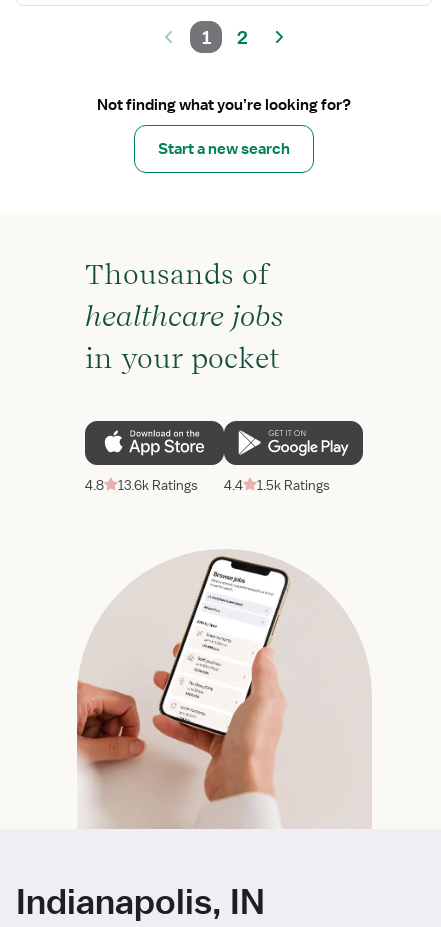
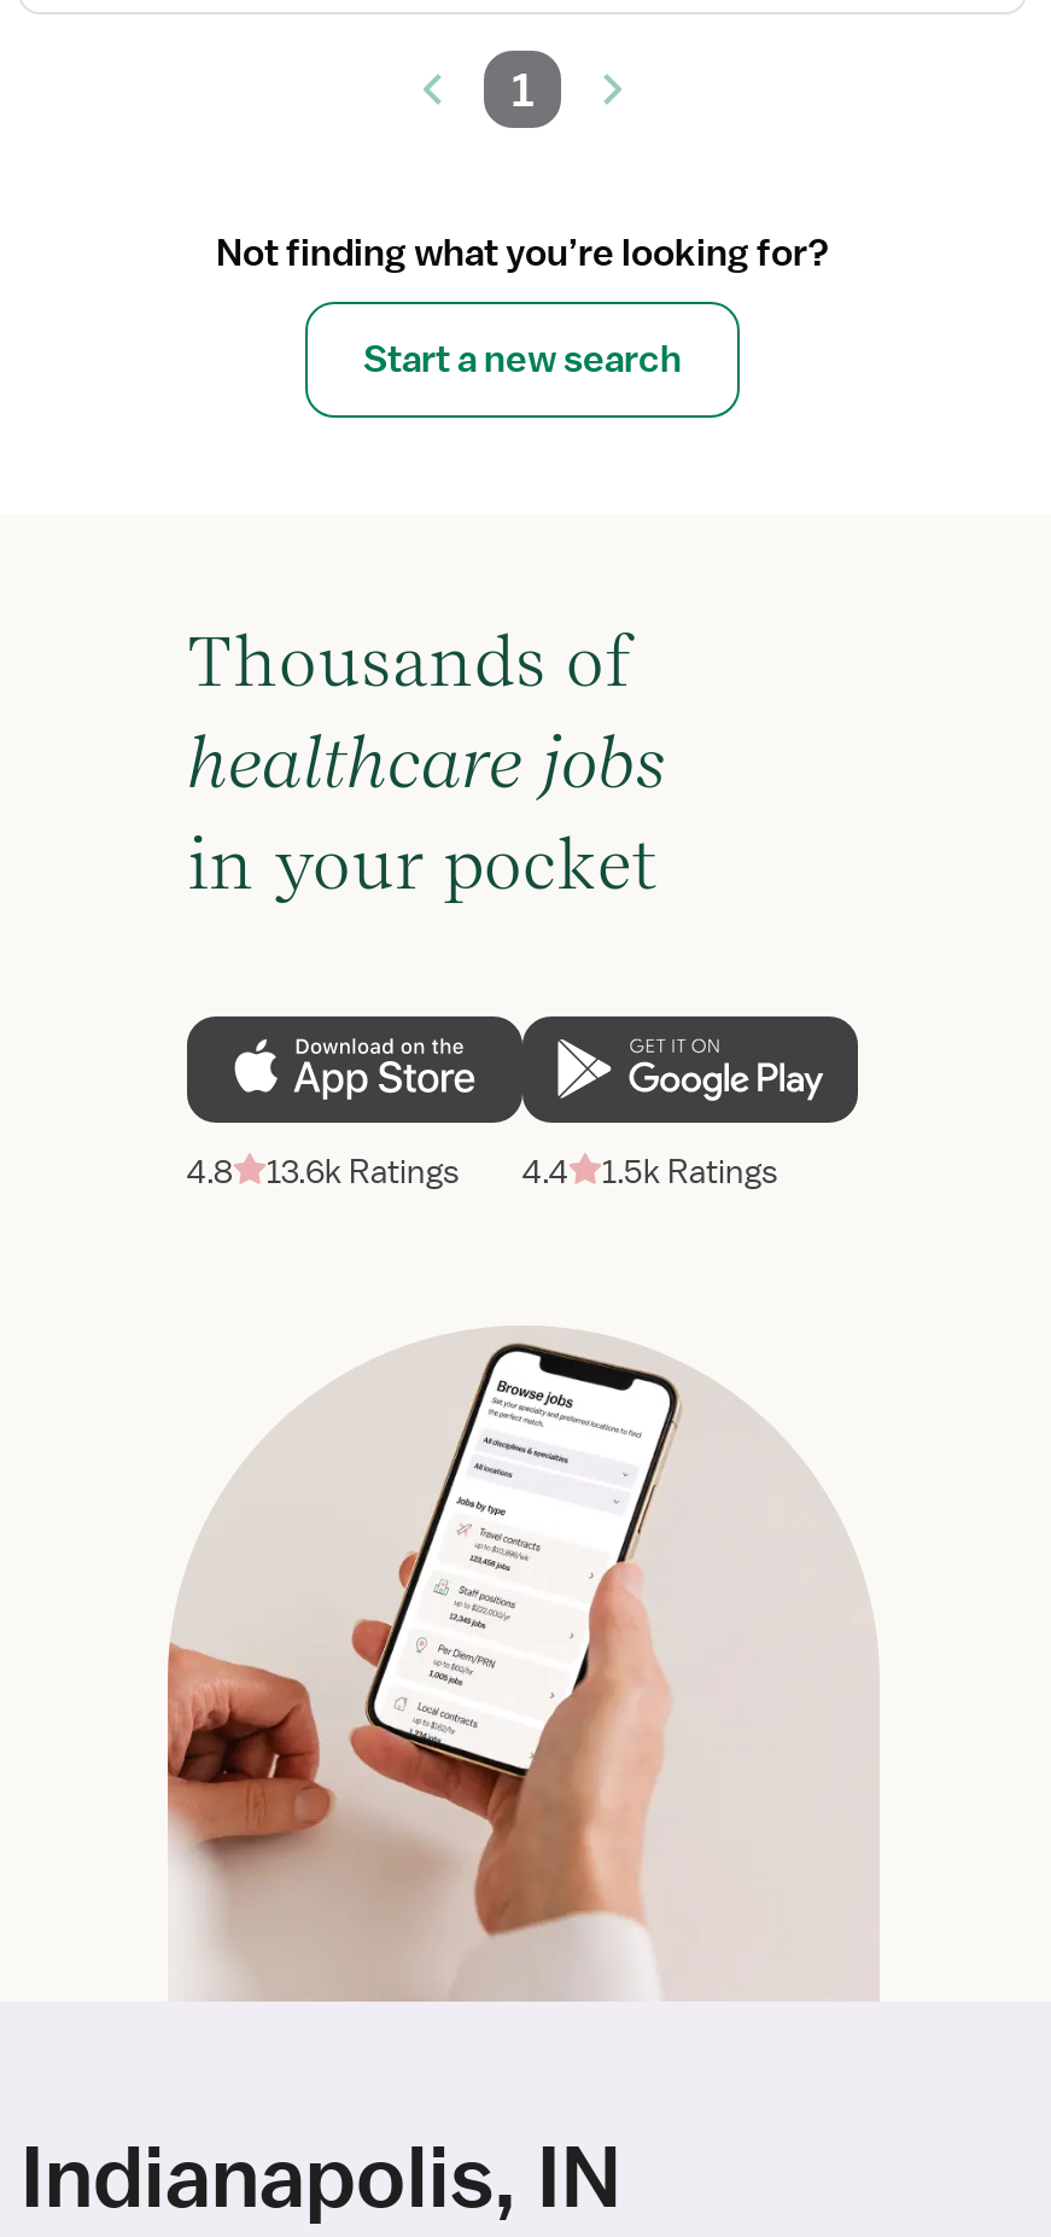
- 2
